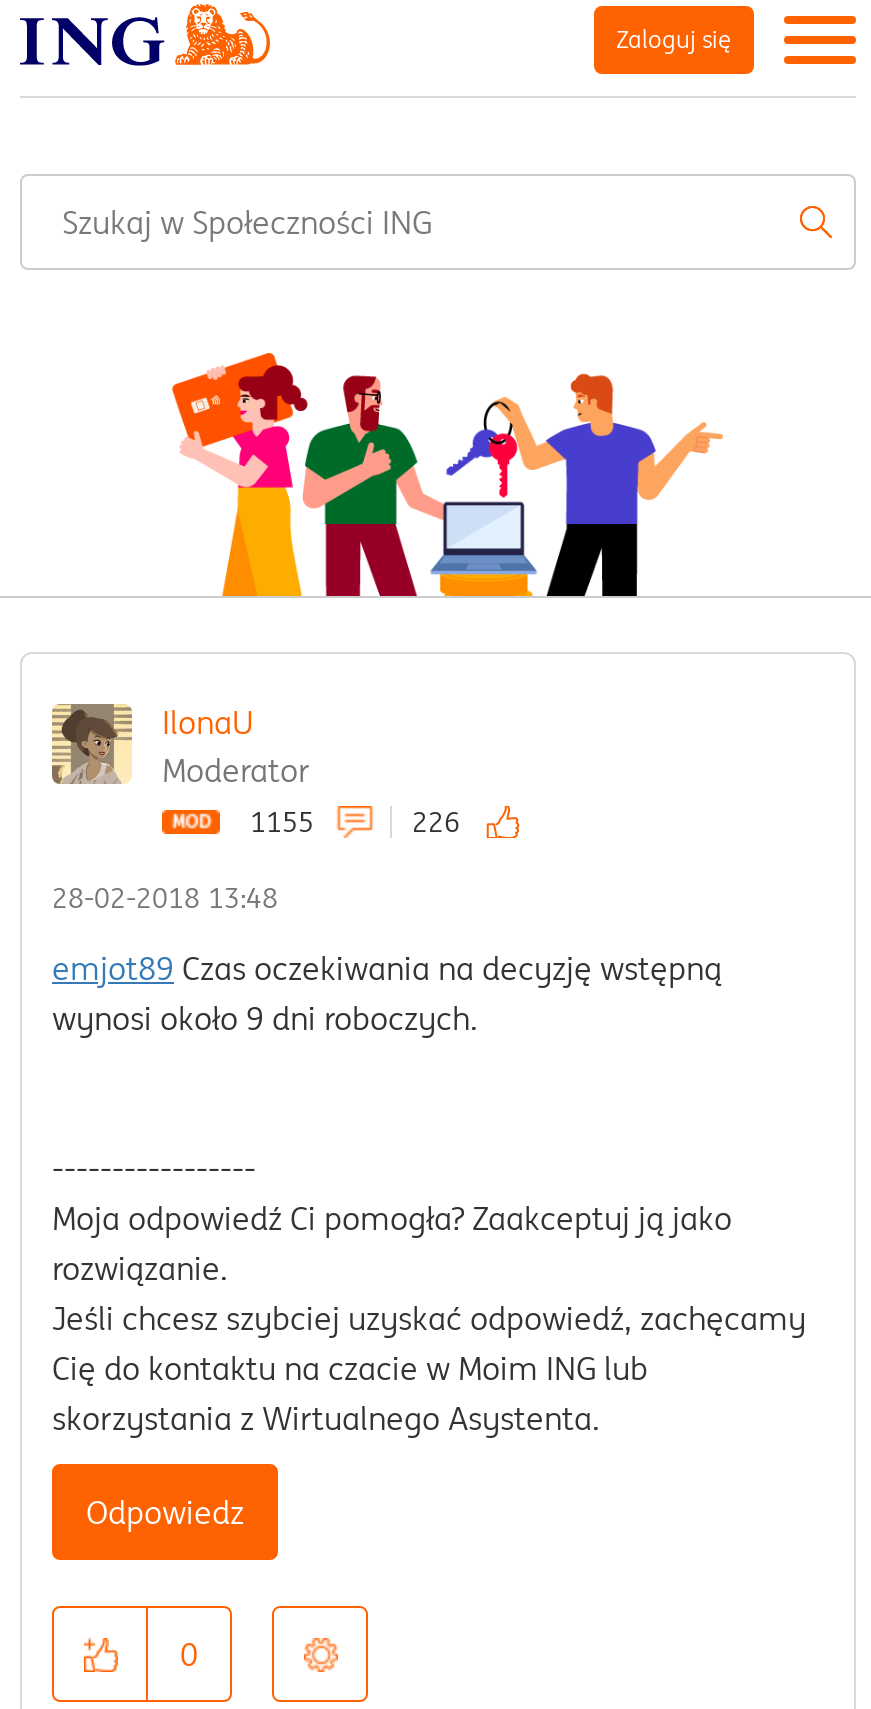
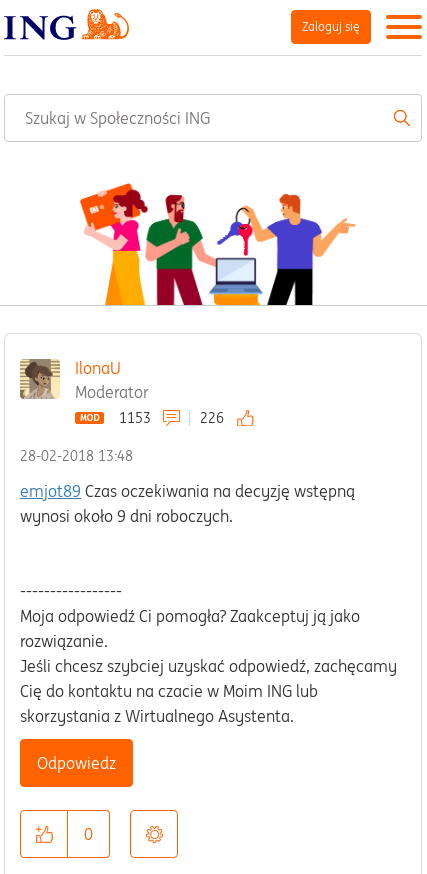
- 1155
+ 1153
